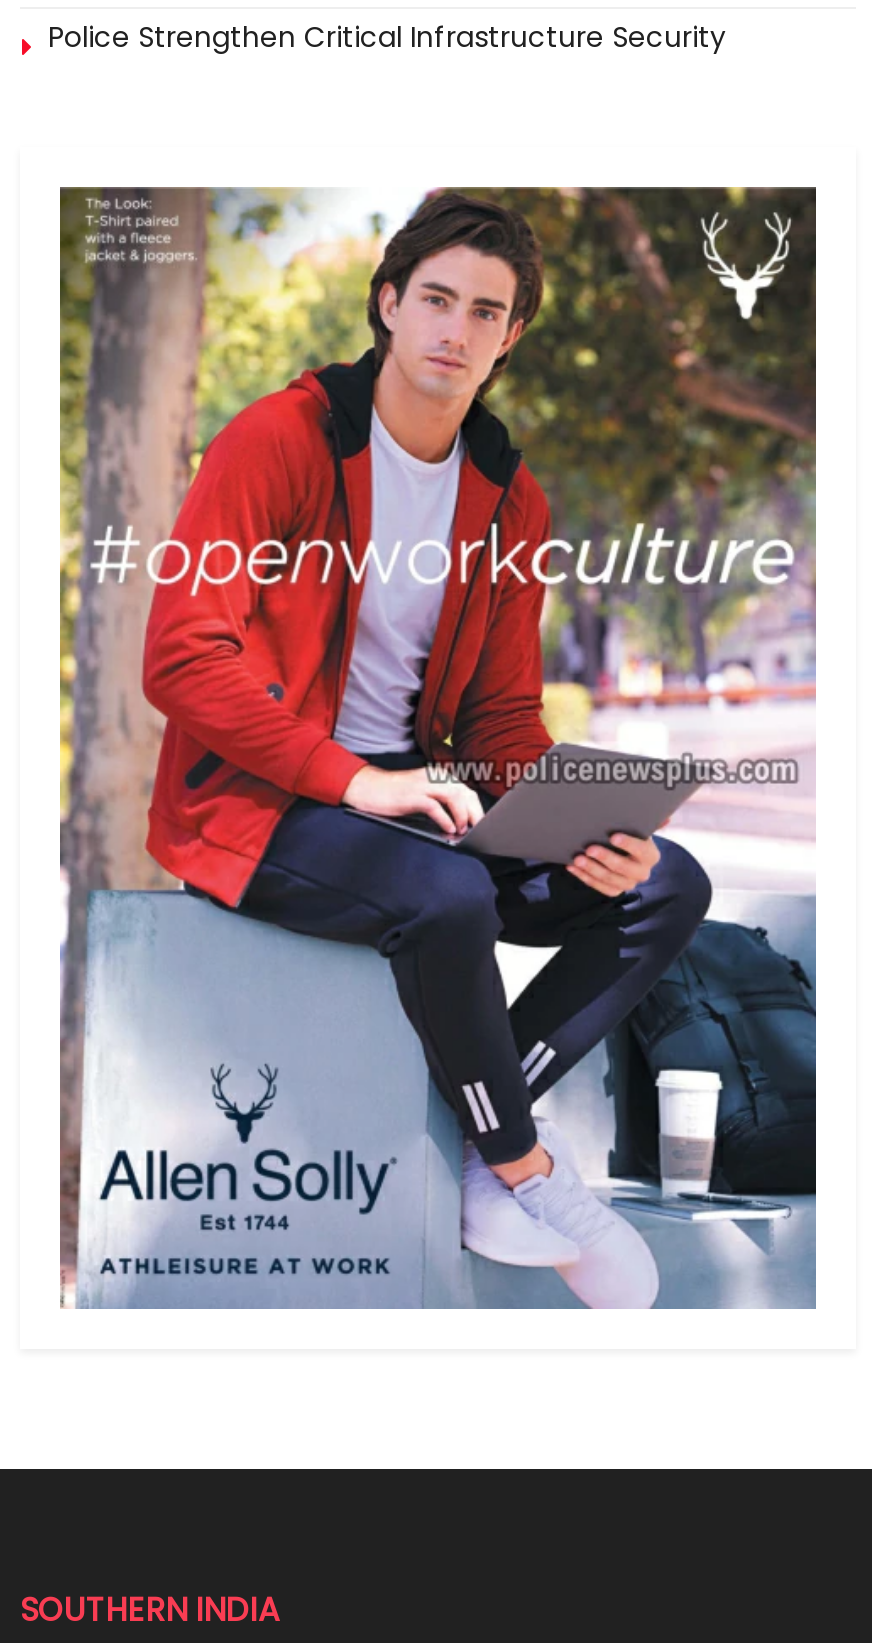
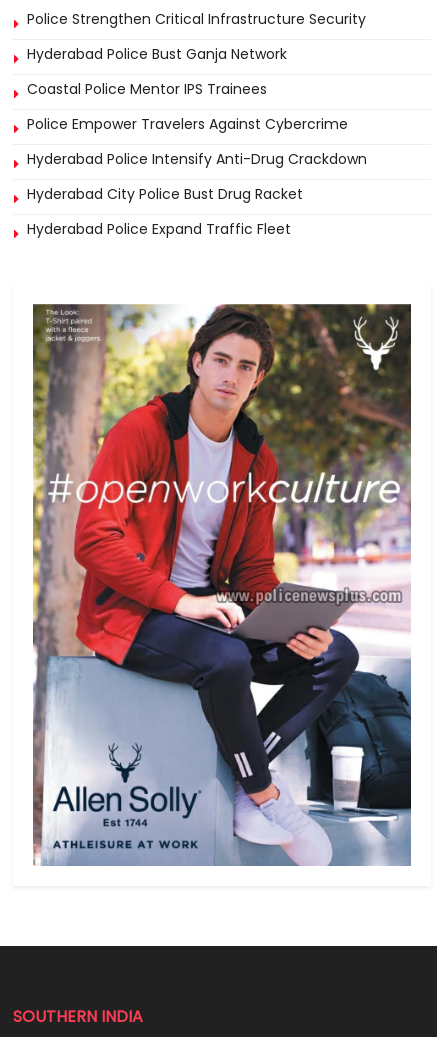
+ Hyderabad Police Bust Ganja Network
+ Coastal Police Mentor IPS Trainees
+ Police Empower Travelers Against Cybercrime
+ Hyderabad Police Intensify Anti-Drug Crackdown
+ Hyderabad City Police Bust Drug Racket
+ Hyderabad Police Expand Traffic Fleet
